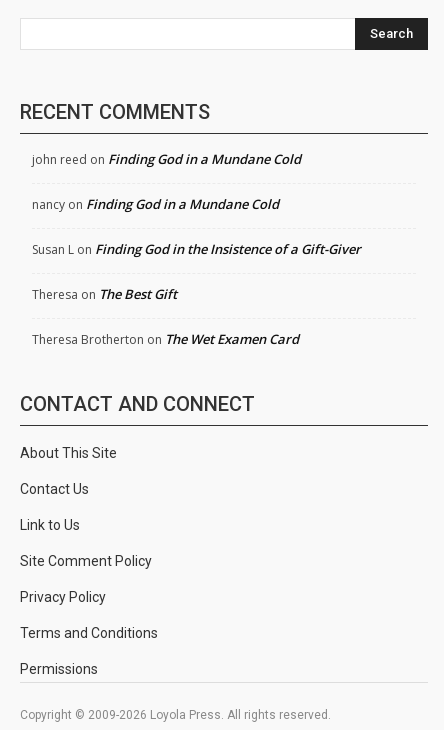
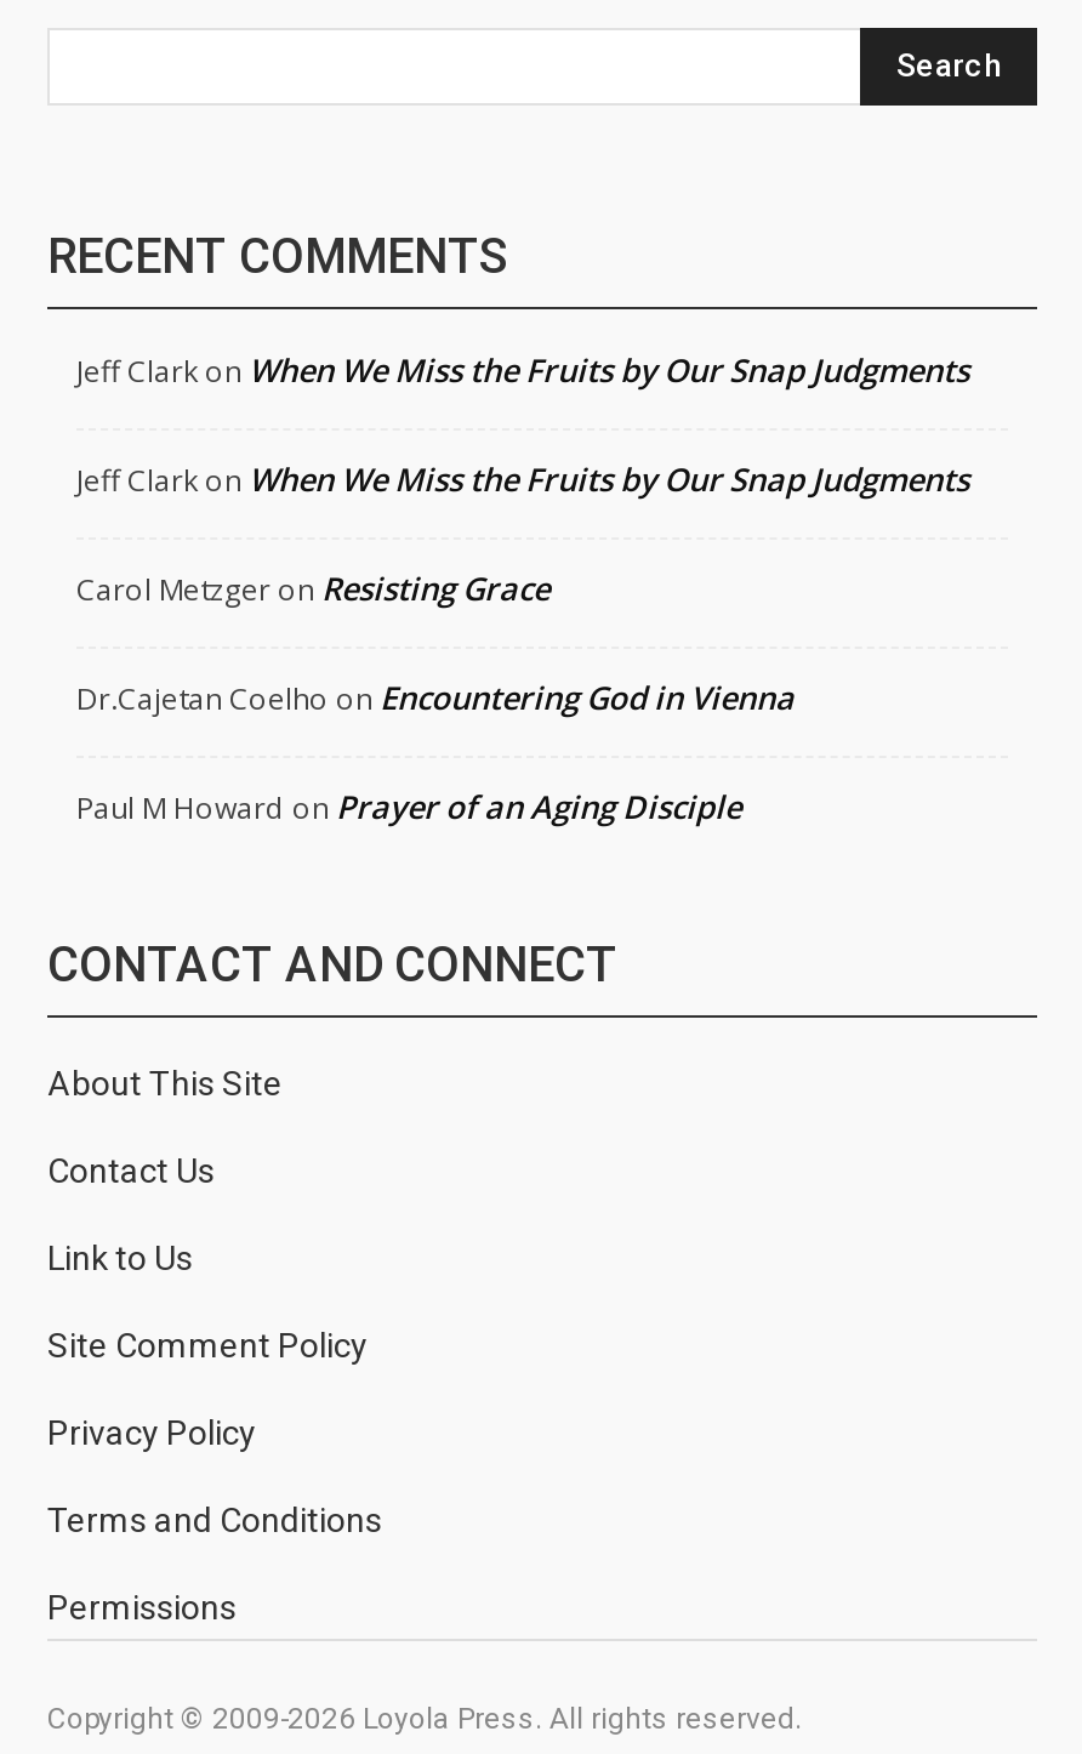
- john reed on Finding God in a Mundane Cold
+ Jeff Clark on When We Miss the Fruits by Our Snap Judgments

- nancy on Finding God in a Mundane Cold
+ Jeff Clark on When We Miss the Fruits by Our Snap Judgments

- Susan L on Finding God in the Insistence of a Gift-Giver
+ Carol Metzger on Resisting Grace

- Theresa on The Best Gift
+ Dr.Cajetan Coelho on Encountering God in Vienna

- Theresa Brotherton on The Wet Examen Card
+ Paul M Howard on Prayer of an Aging Disciple
